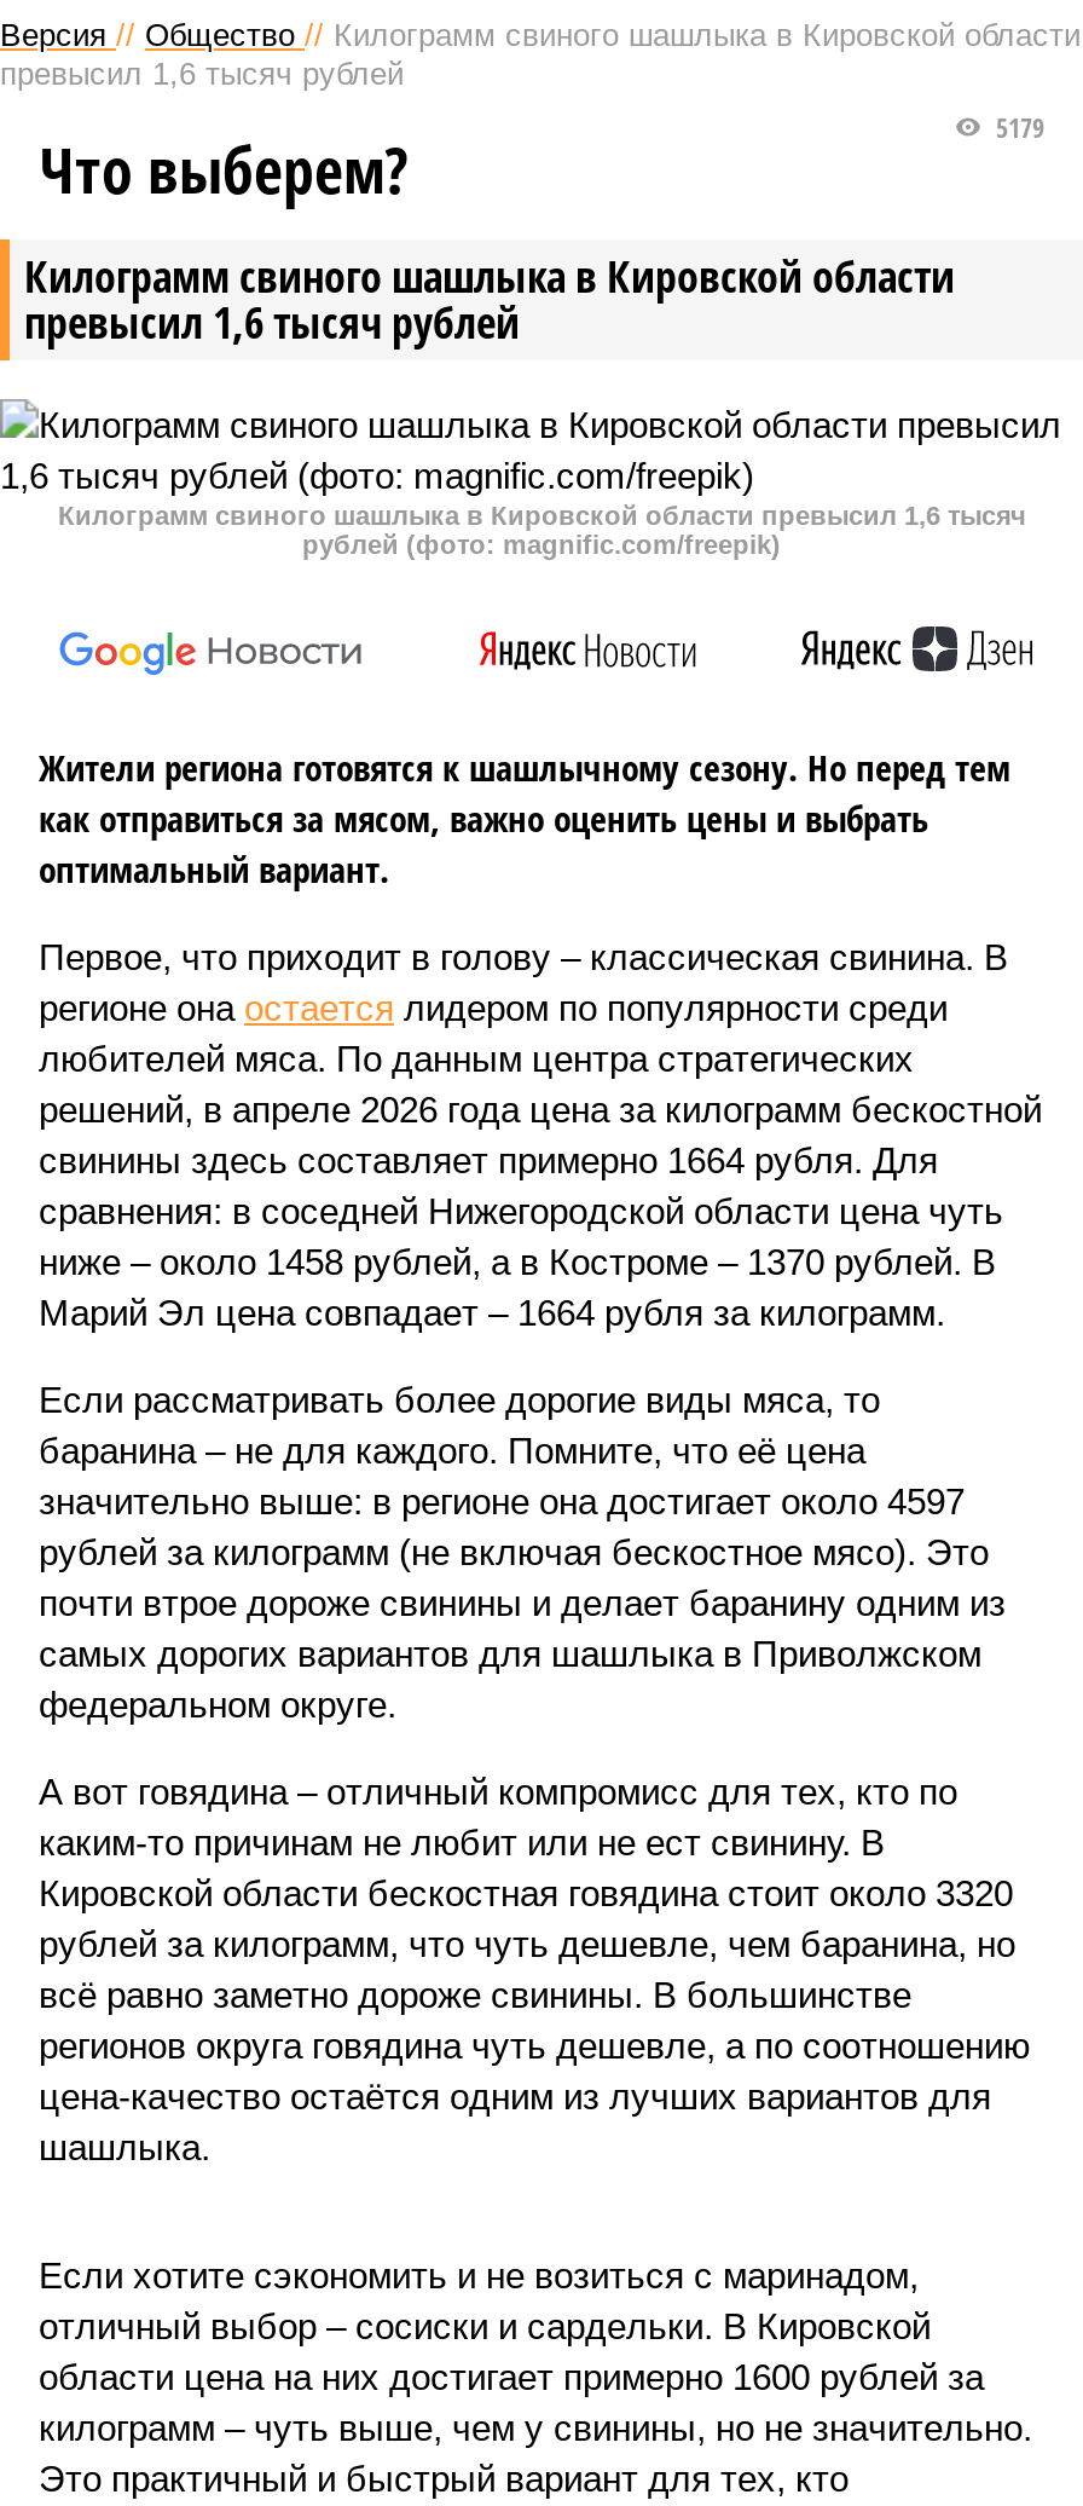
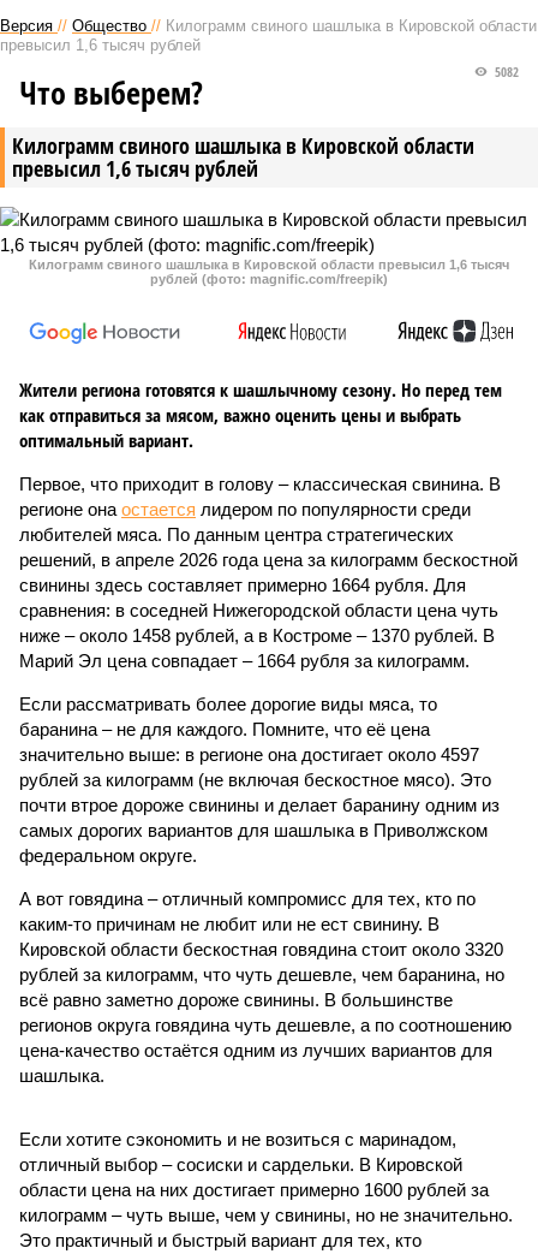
- 5179
+ 5082
